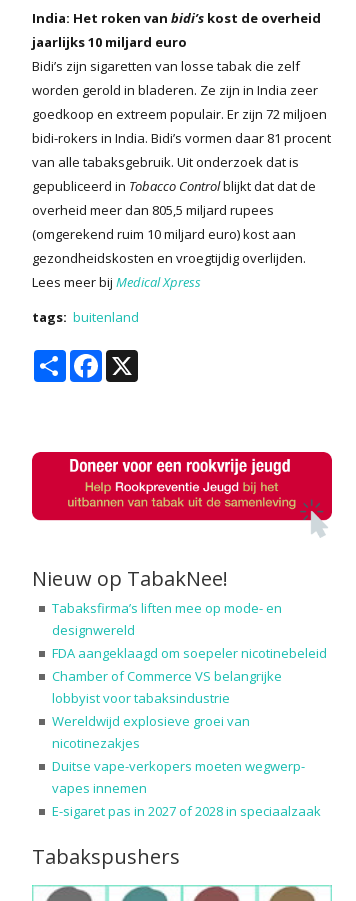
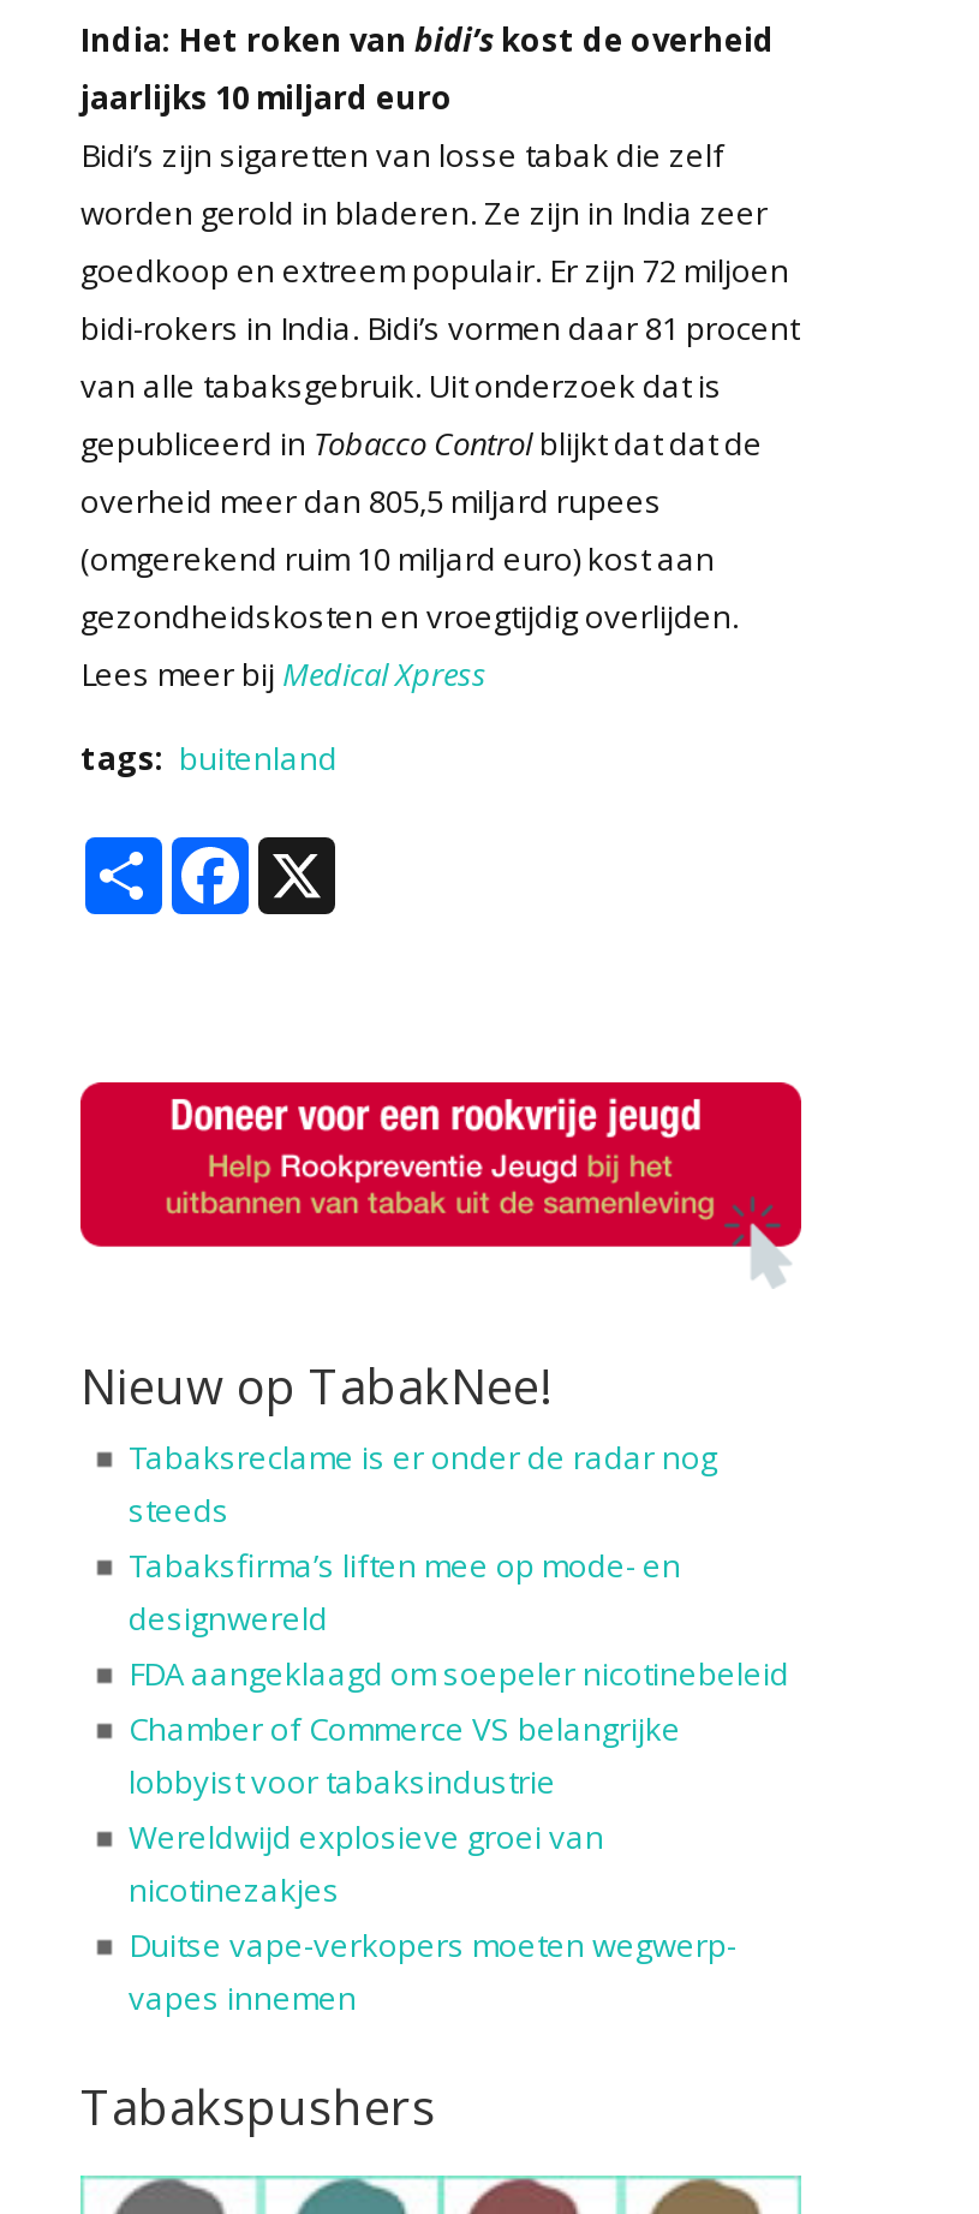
+ Tabaksreclame is er onder de radar nog
+ steeds

moved down: Tabaksfirma’s liften mee op mode- en | designwereld | FDA aangeklaagd om soepeler nicotinebeleid | ... | Duitse vape-verkopers moeten wegwerp- | vapes innemen

- E-sigaret pas in 2027 of 2028 in speciaalzaak
